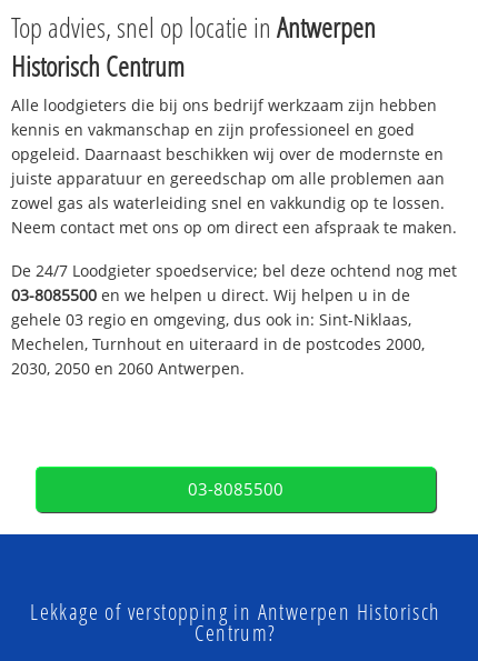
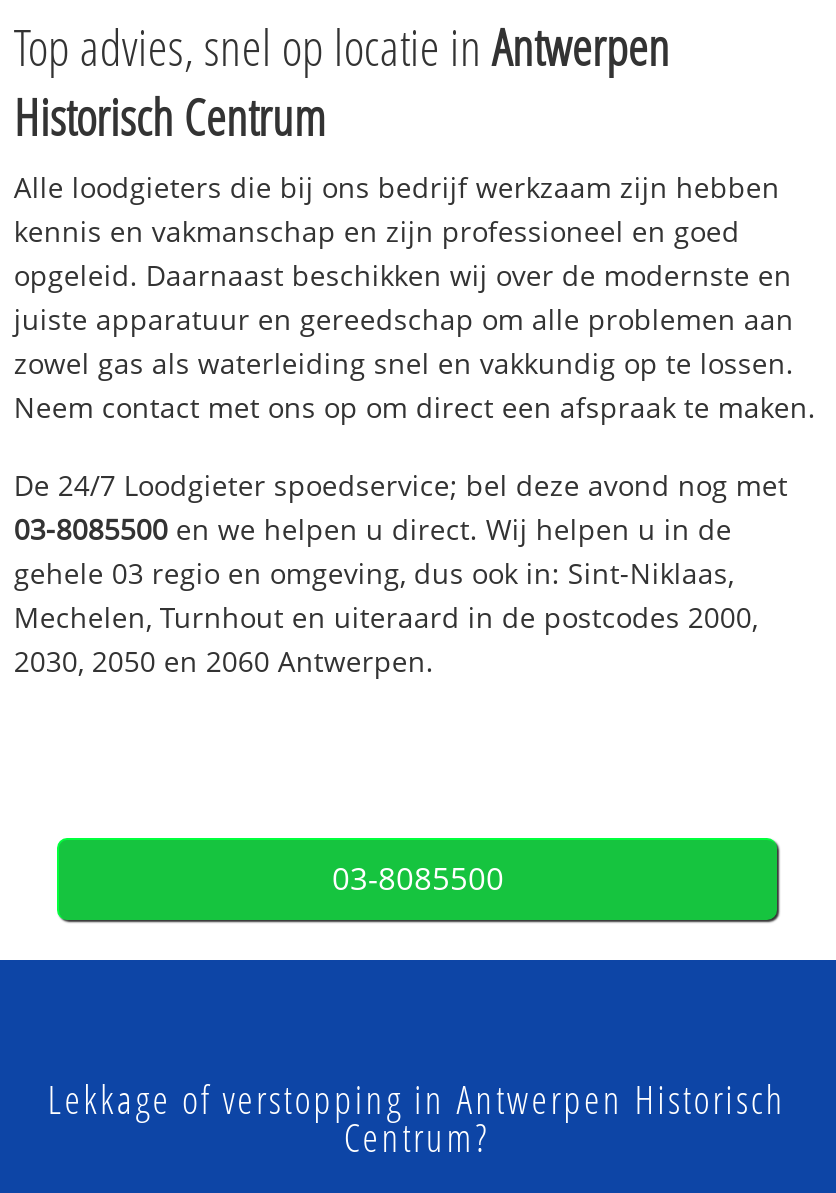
- De 24/7 Loodgieter spoedservice; bel deze ochtend nog met
+ De 24/7 Loodgieter spoedservice; bel deze avond nog met
